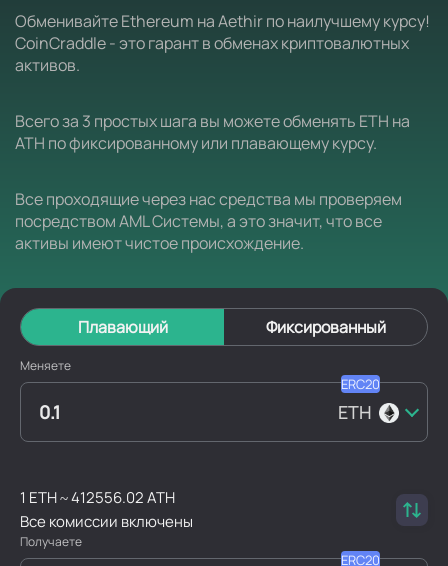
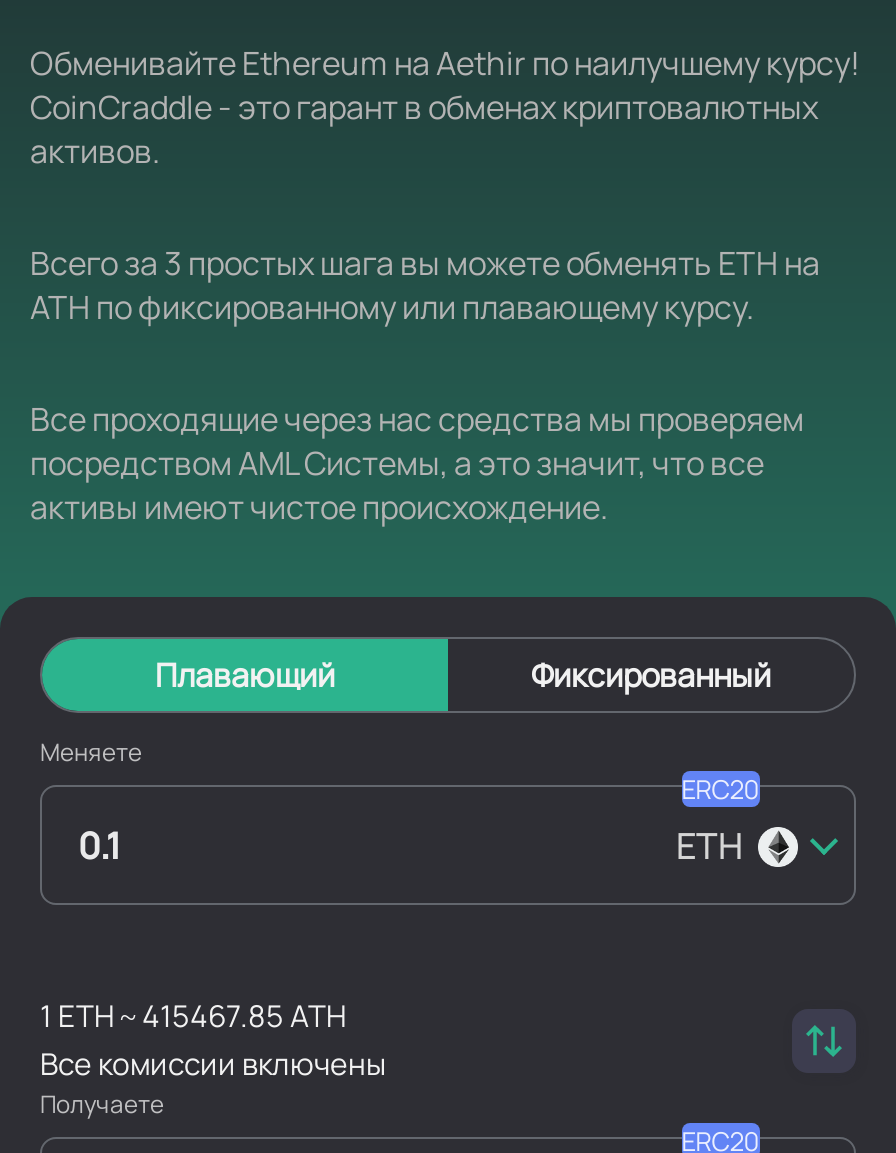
- 1 ETH ~ 412556.02 ATH
+ 1 ETH ~ 415467.85 ATH
